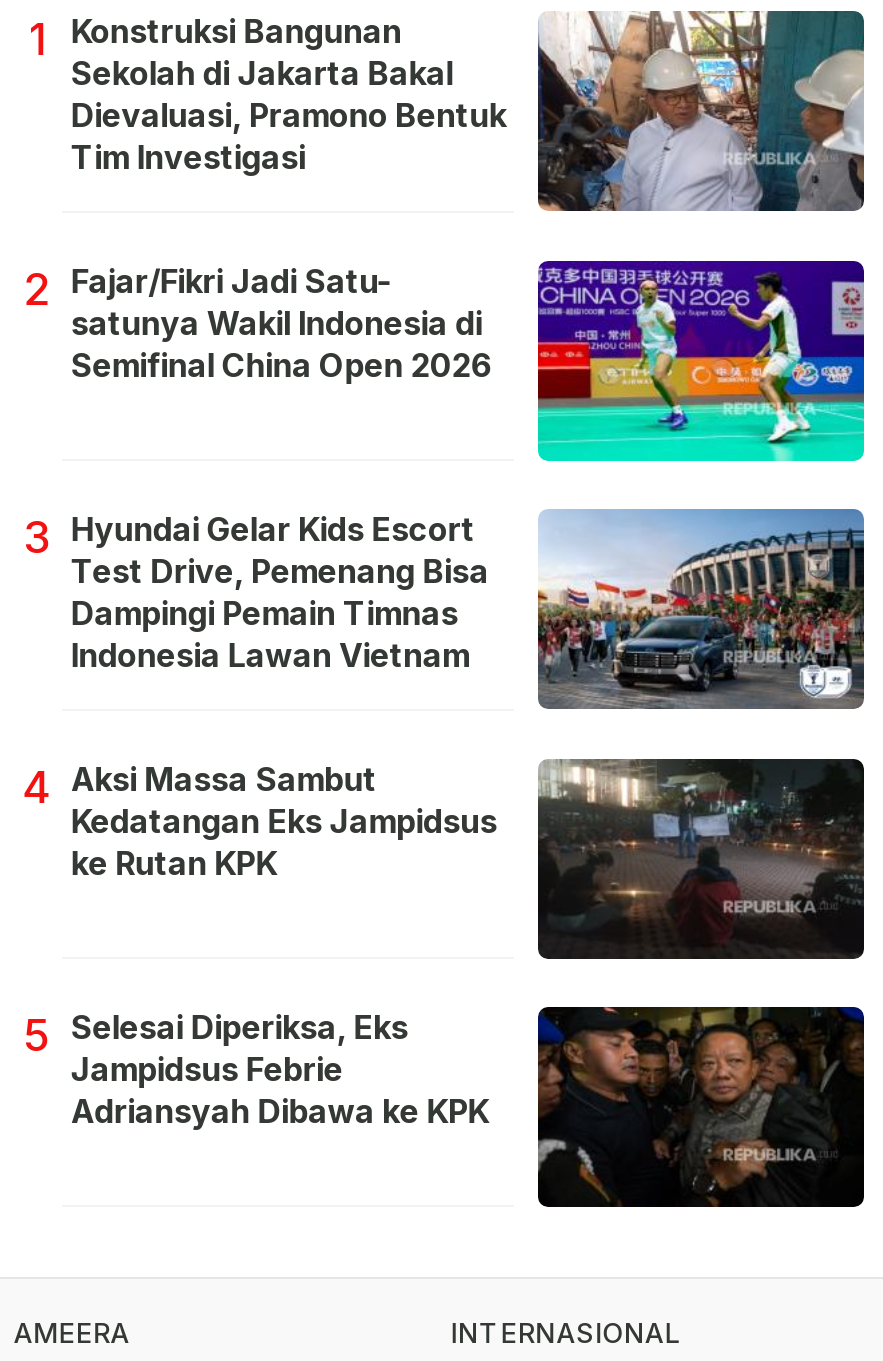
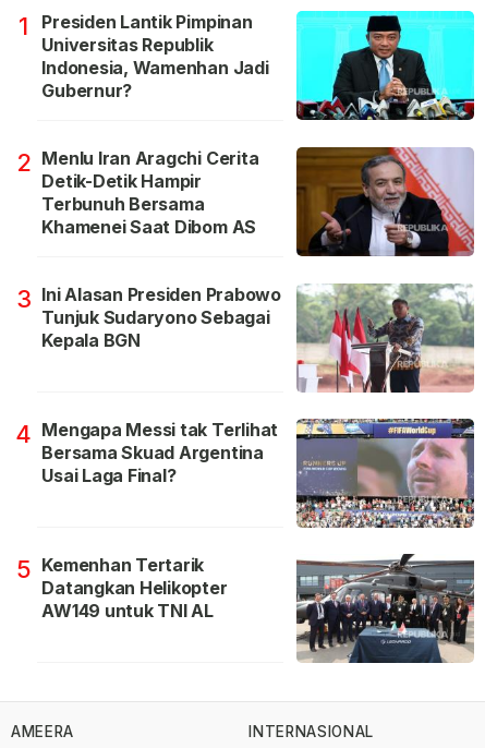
- [image]
- Konstruksi Bangunan
- Sekolah di Jakarta Bakal
- Dievaluasi, Pramono Bentuk
- Tim Investigasi
+ [image]
+ Presiden Lantik Pimpinan
+ Universitas Republik
+ Indonesia, Wamenhan Jadi
+ Gubernur?

- [image]
- 2 Fajar/Fikri Jadi Satu-
- satunya Wakil Indonesia di
- Semifinal China Open 2026
+ [image]
+ 2 Menlu Iran Aragchi Cerita
+ Detik-Detik Hampir
+ Terbunuh Bersama
+ Khamenei Saat Dibom AS

- [image]
- 3 Hyundai Gelar Kids Escort
- Test Drive, Pemenang Bisa
- Dampingi Pemain Timnas
- Indonesia Lawan Vietnam
+ [image]
+ 3 Ini Alasan Presiden Prabowo
+ Tunjuk Sudaryono Sebagai
+ Kepala BGN

- [image]
- 4 Aksi Massa Sambut
- Kedatangan Eks Jampidsus
- ke Rutan KPK
+ [image]
+ 4 Mengapa Messi tak Terlihat
+ Bersama Skuad Argentina
+ Usai Laga Final?

- 5 Selesai Diperiksa, Eks
- Jampidsus Febrie
- Adriansyah Dibawa ke KPK
+ 5 Kemenhan Tertarik
+ Datangkan Helikopter
+ AW149 untuk TNI AL

- [image]
+ [image]
